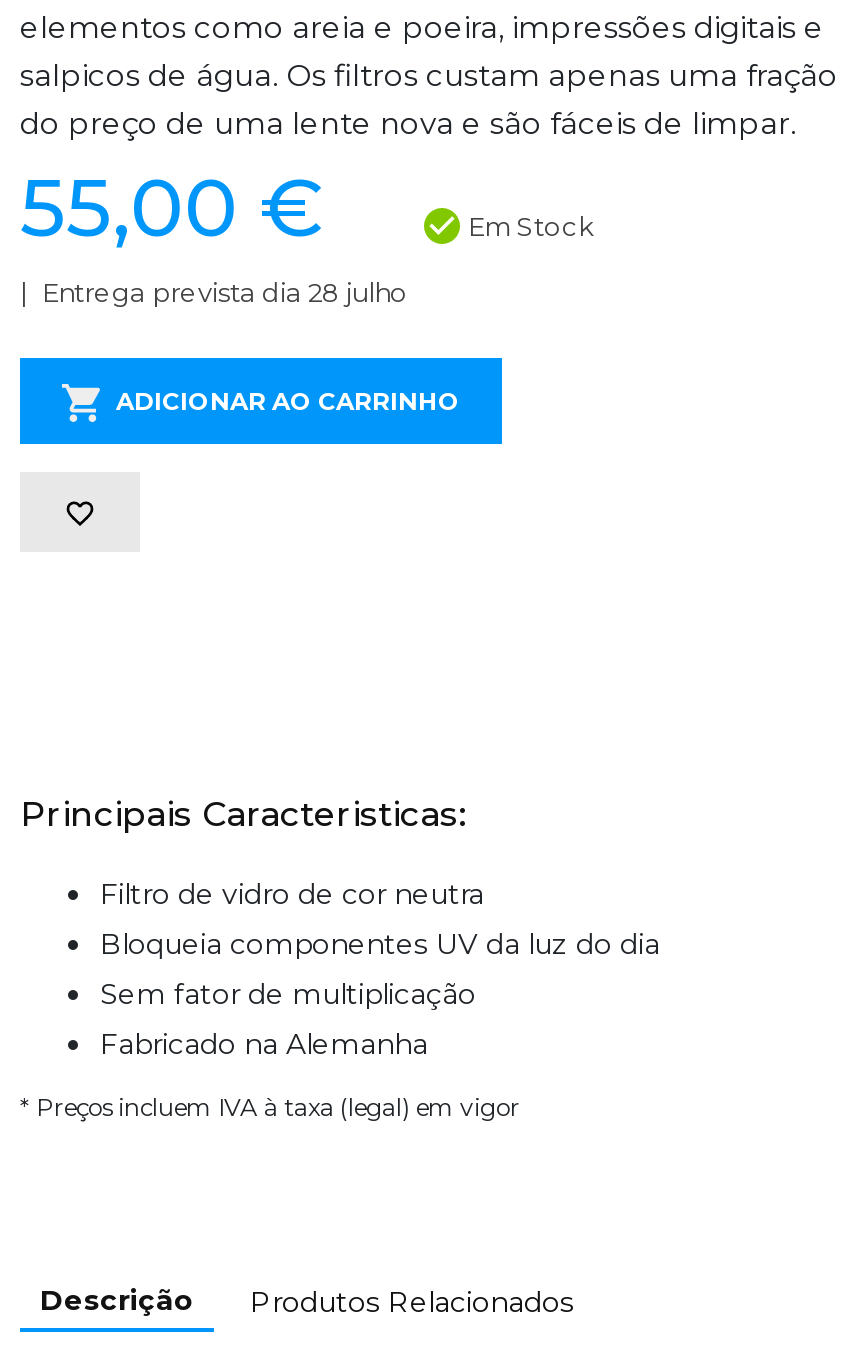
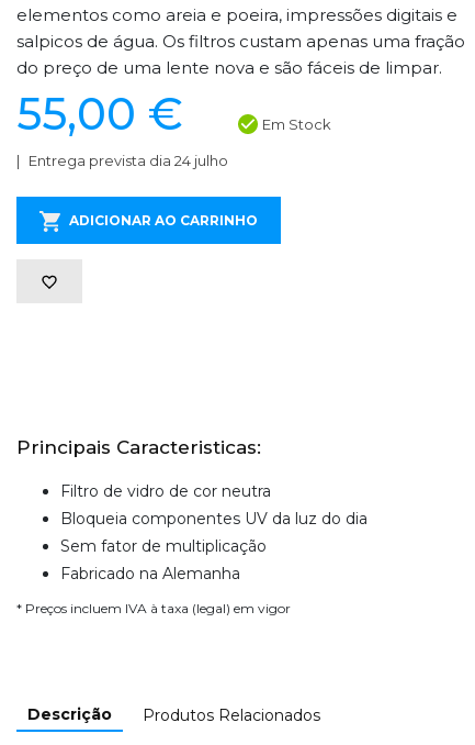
- Entrega prevista dia 28 julho
+ Entrega prevista dia 24 julho
